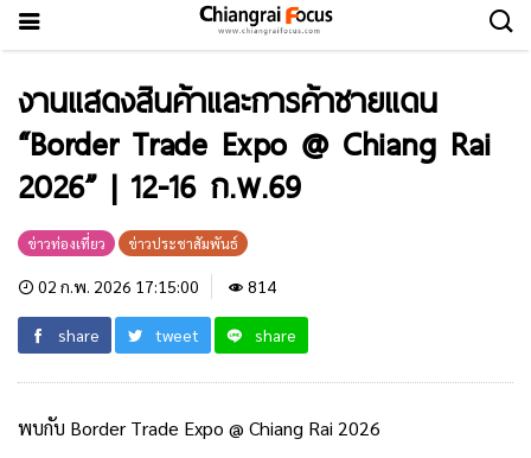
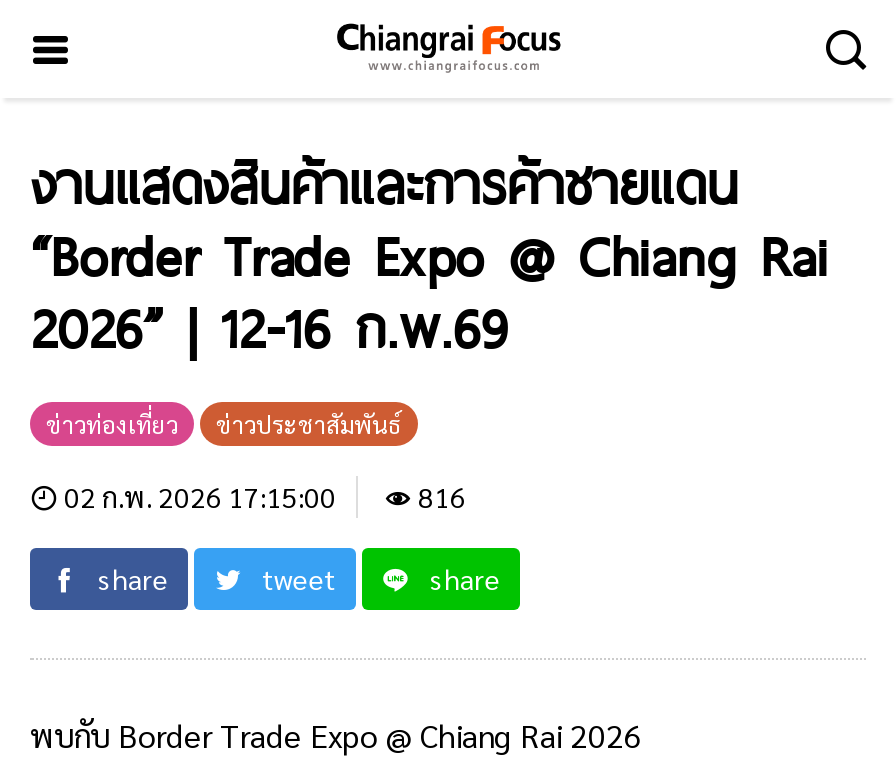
- 814
+ 816
